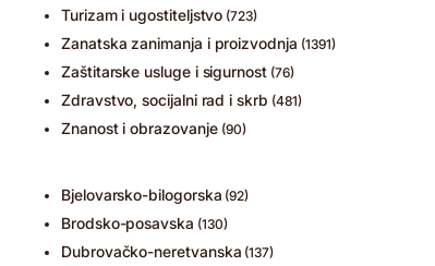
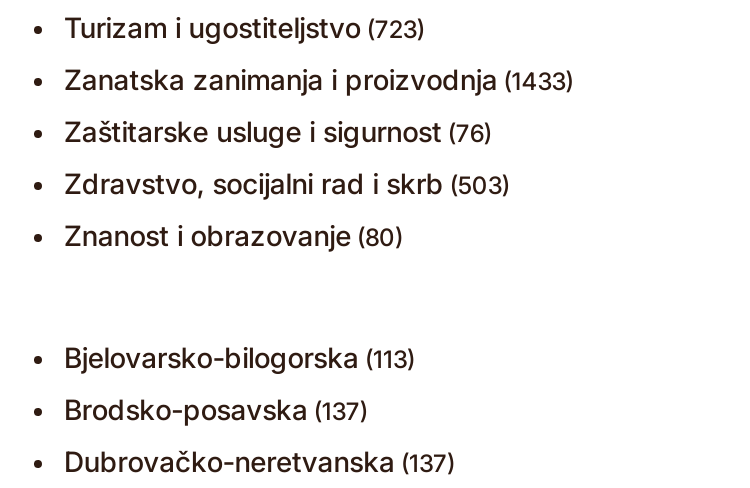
- Zanatska zanimanja i proizvodnja (1391)
+ Zanatska zanimanja i proizvodnja (1433)

- Zdravstvo, socijalni rad i skrb (481)
+ Zdravstvo, socijalni rad i skrb (503)

- Znanost i obrazovanje (90)
+ Znanost i obrazovanje (80)

- Bjelovarsko-bilogorska (92)
+ Bjelovarsko-bilogorska (113)

- Brodsko-posavska (130)
+ Brodsko-posavska (137)
